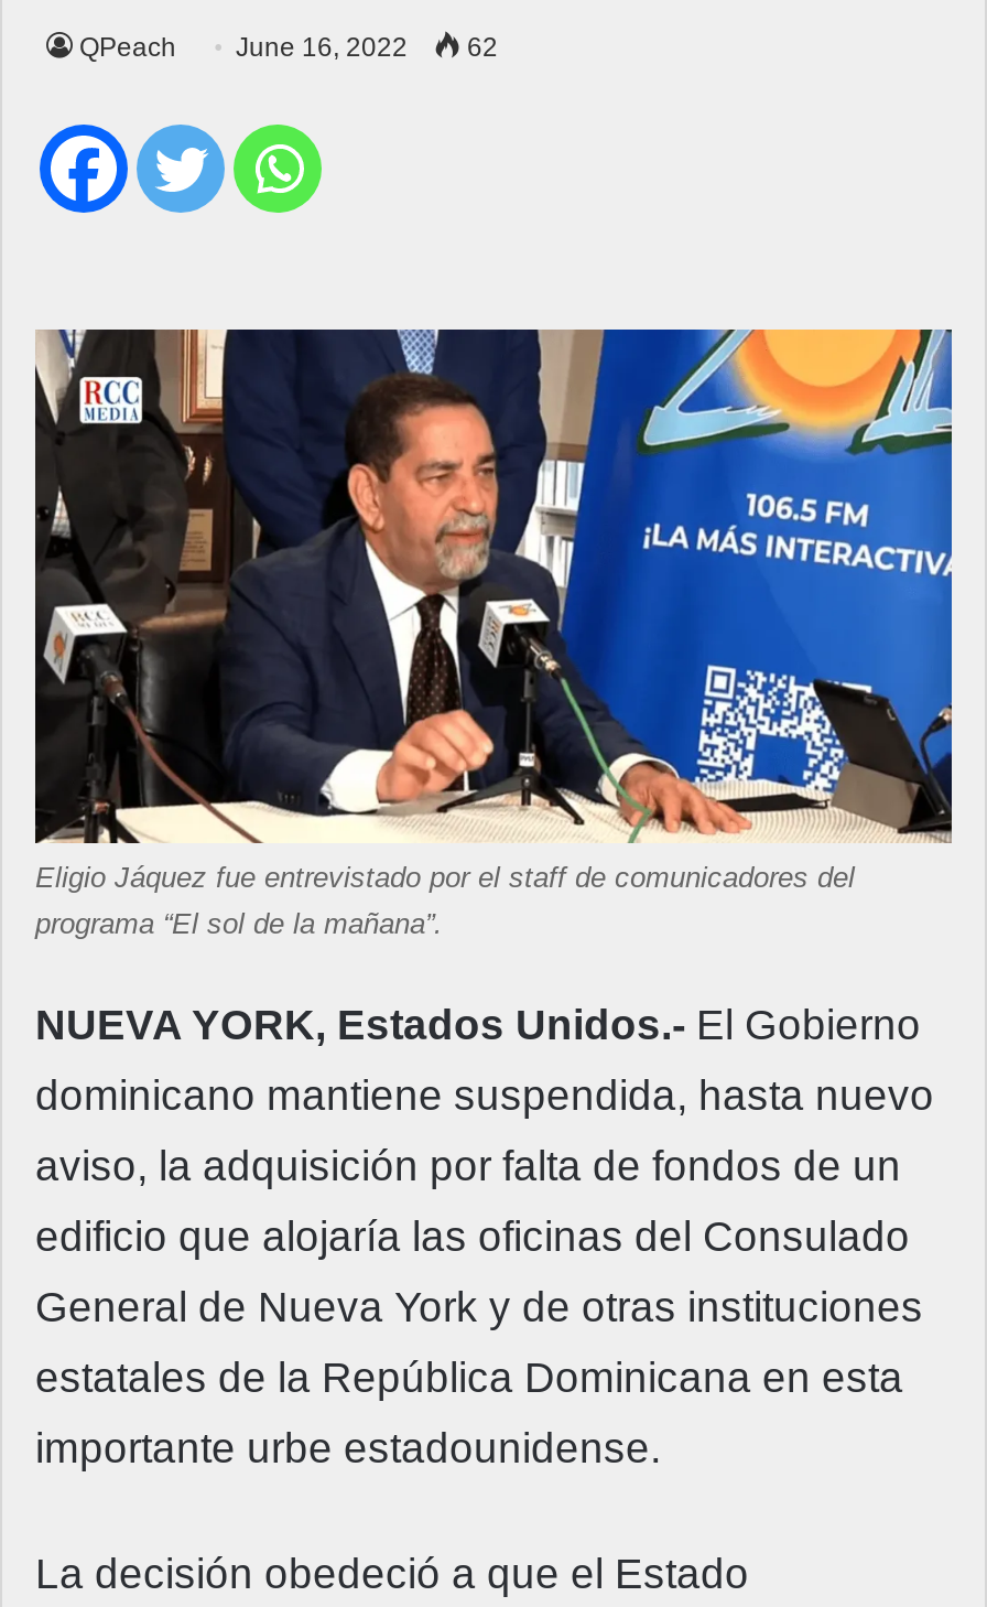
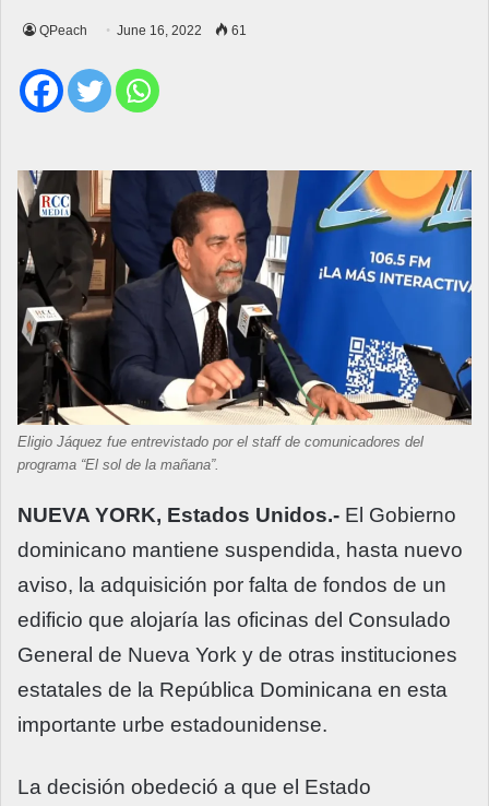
- QPeach June 16, 2022 62
+ QPeach June 16, 2022 61
